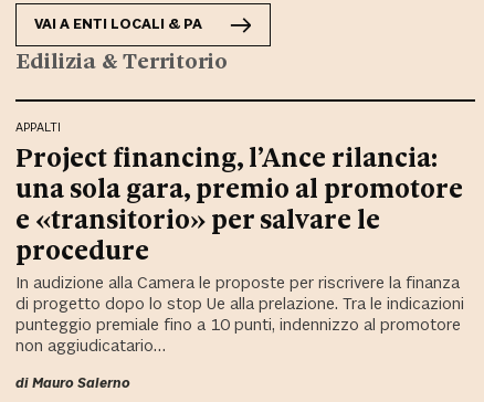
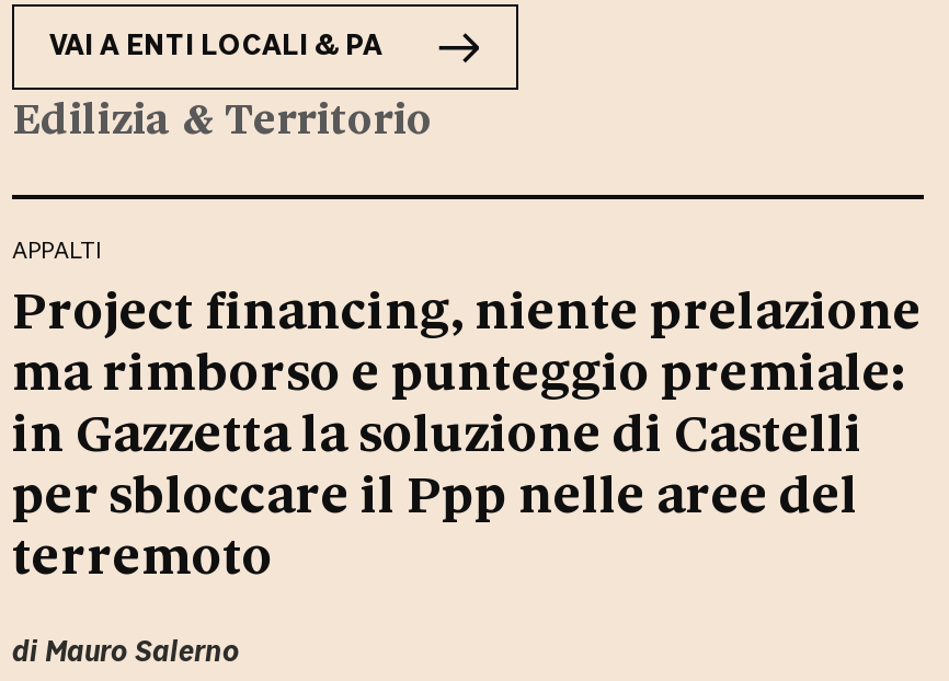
- Project financing, l’Ance rilancia:
- una sola gara, premio al promotore
- e «transitorio» per salvare le
- procedure
- In audizione alla Camera le proposte per riscrivere la finanza
- di progetto dopo lo stop Ue alla prelazione. Tra le indicazioni
- punteggio premiale fino a 10 punti, indennizzo al promotore
- non aggiudicatario…
+ Project financing, niente prelazione
+ ma rimborso e punteggio premiale:
+ in Gazzetta la soluzione di Castelli
+ per sbloccare il Ppp nelle aree del
+ terremoto
